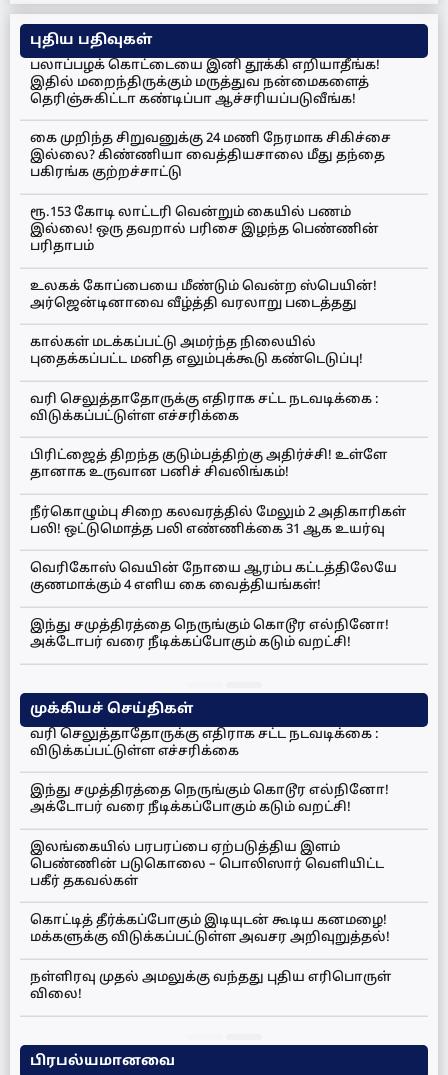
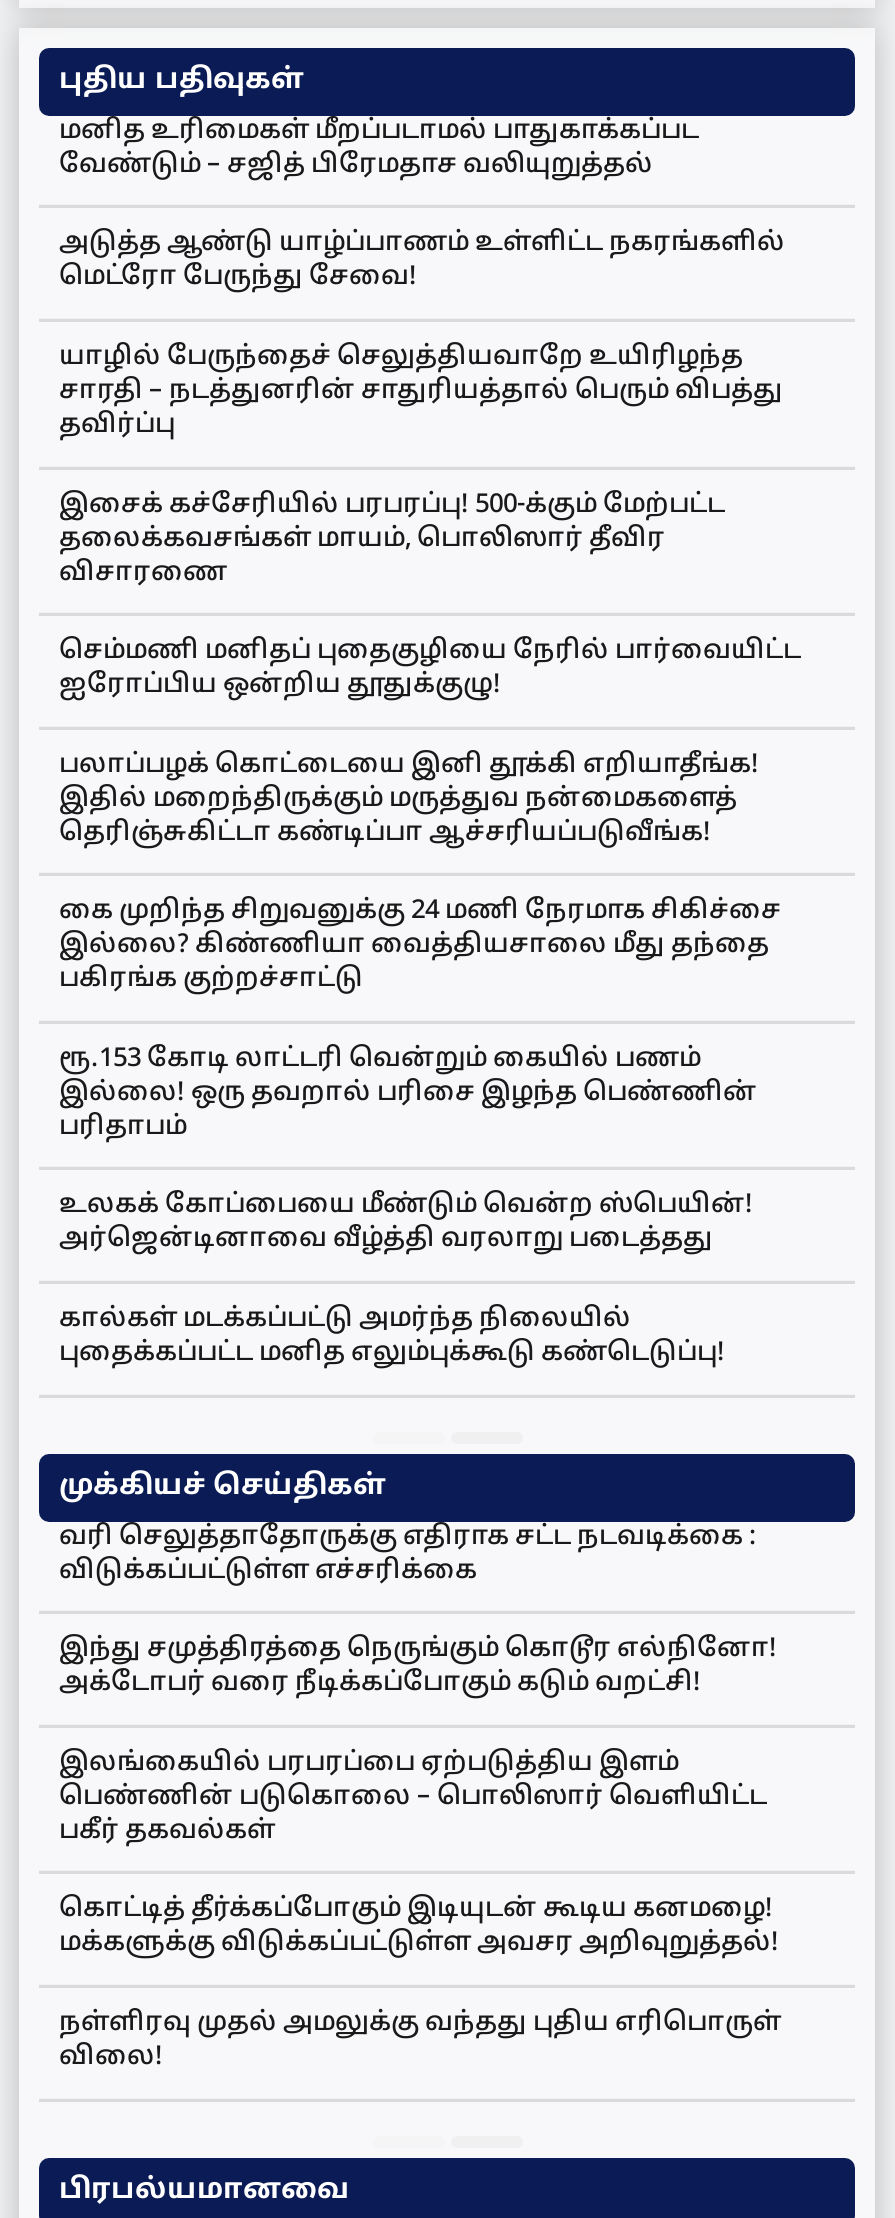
+ மனித உரிமைகள் மீறப்படாமல் பாதுகாக்கப்பட
+ வேண்டும் – சஜித் பிரேமதாச வலியுறுத்தல்
+ அடுத்த ஆண்டு யாழ்ப்பாணம் உள்ளிட்ட நகரங்களில்
+ மெட்ரோ பேருந்து சேவை!
+ யாழில் பேருந்தைச் செலுத்தியவாறே உயிரிழந்த
+ சாரதி – நடத்துனரின் சாதுரியத்தால் பெரும் விபத்து
+ தவிர்ப்பு
+ இசைக் கச்சேரியில் பரபரப்பு! 500-க்கும் மேற்பட்ட
+ தலைக்கவசங்கள் மாயம், பொலிஸார் தீவிர
+ விசாரணை
+ செம்மணி மனிதப் புதைகுழியை நேரில் பார்வையிட்ட
+ ஐரோப்பிய ஒன்றிய தூதுக்குழு!

moved down: பலாப்பழக் கொட்டையை இனி தூக்கி எறியாதீங்க! | இதில் மறைந்திருக்கும் மருத்துவ நன்மைகளைத் | தெரிஞ்சுகிட்டா கண்டிப்பா ஆச்சரியப்படுவீங்க! | ... | கால்கள் மடக்கப்பட்டு அமர்ந்த நிலையில் | புதைக்கப்பட்ட மனித எலும்புக்கூடு கண்டெடுப்பு!

- வரி செலுத்தாதோருக்கு எதிராக சட்ட நடவடிக்கை :
- விடுக்கப்பட்டுள்ள எச்சரிக்கை
- பிரிட்ஜைத் திறந்த குடும்பத்திற்கு அதிர்ச்சி! உள்ளே
- தானாக உருவான பனிச் சிவலிங்கம்!
- நீர்கொழும்பு சிறை கலவரத்தில் மேலும் 2 அதிகாரிகள்
- பலி! ஒட்டுமொத்த பலி எண்ணிக்கை 31 ஆக உயர்வு
- வெரிகோஸ் வெயின் நோயை ஆரம்ப கட்டத்திலேயே
- குணமாக்கும் 4 எளிய கை வைத்தியங்கள்!
- இந்து சமுத்திரத்தை நெருங்கும் கொடூர எல்நினோ!
- அக்டோபர் வரை நீடிக்கப்போகும் கடும் வறட்சி!
